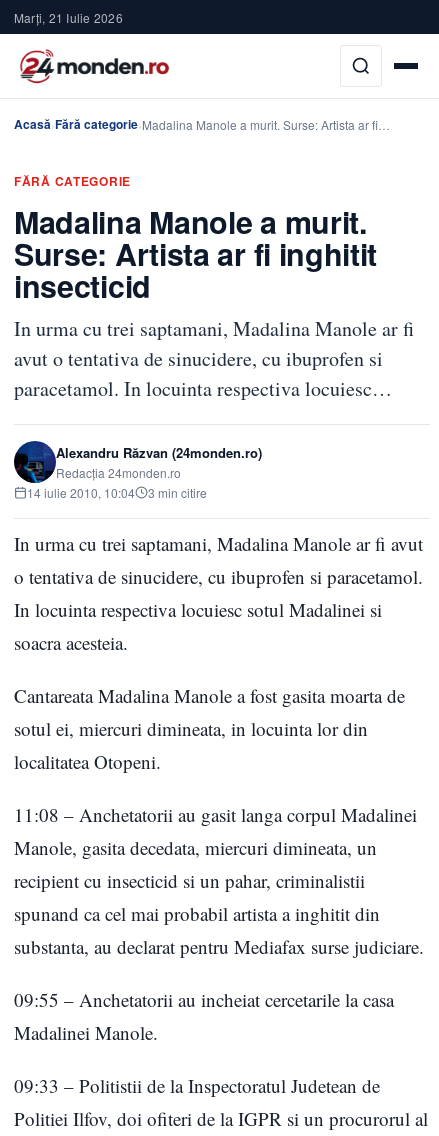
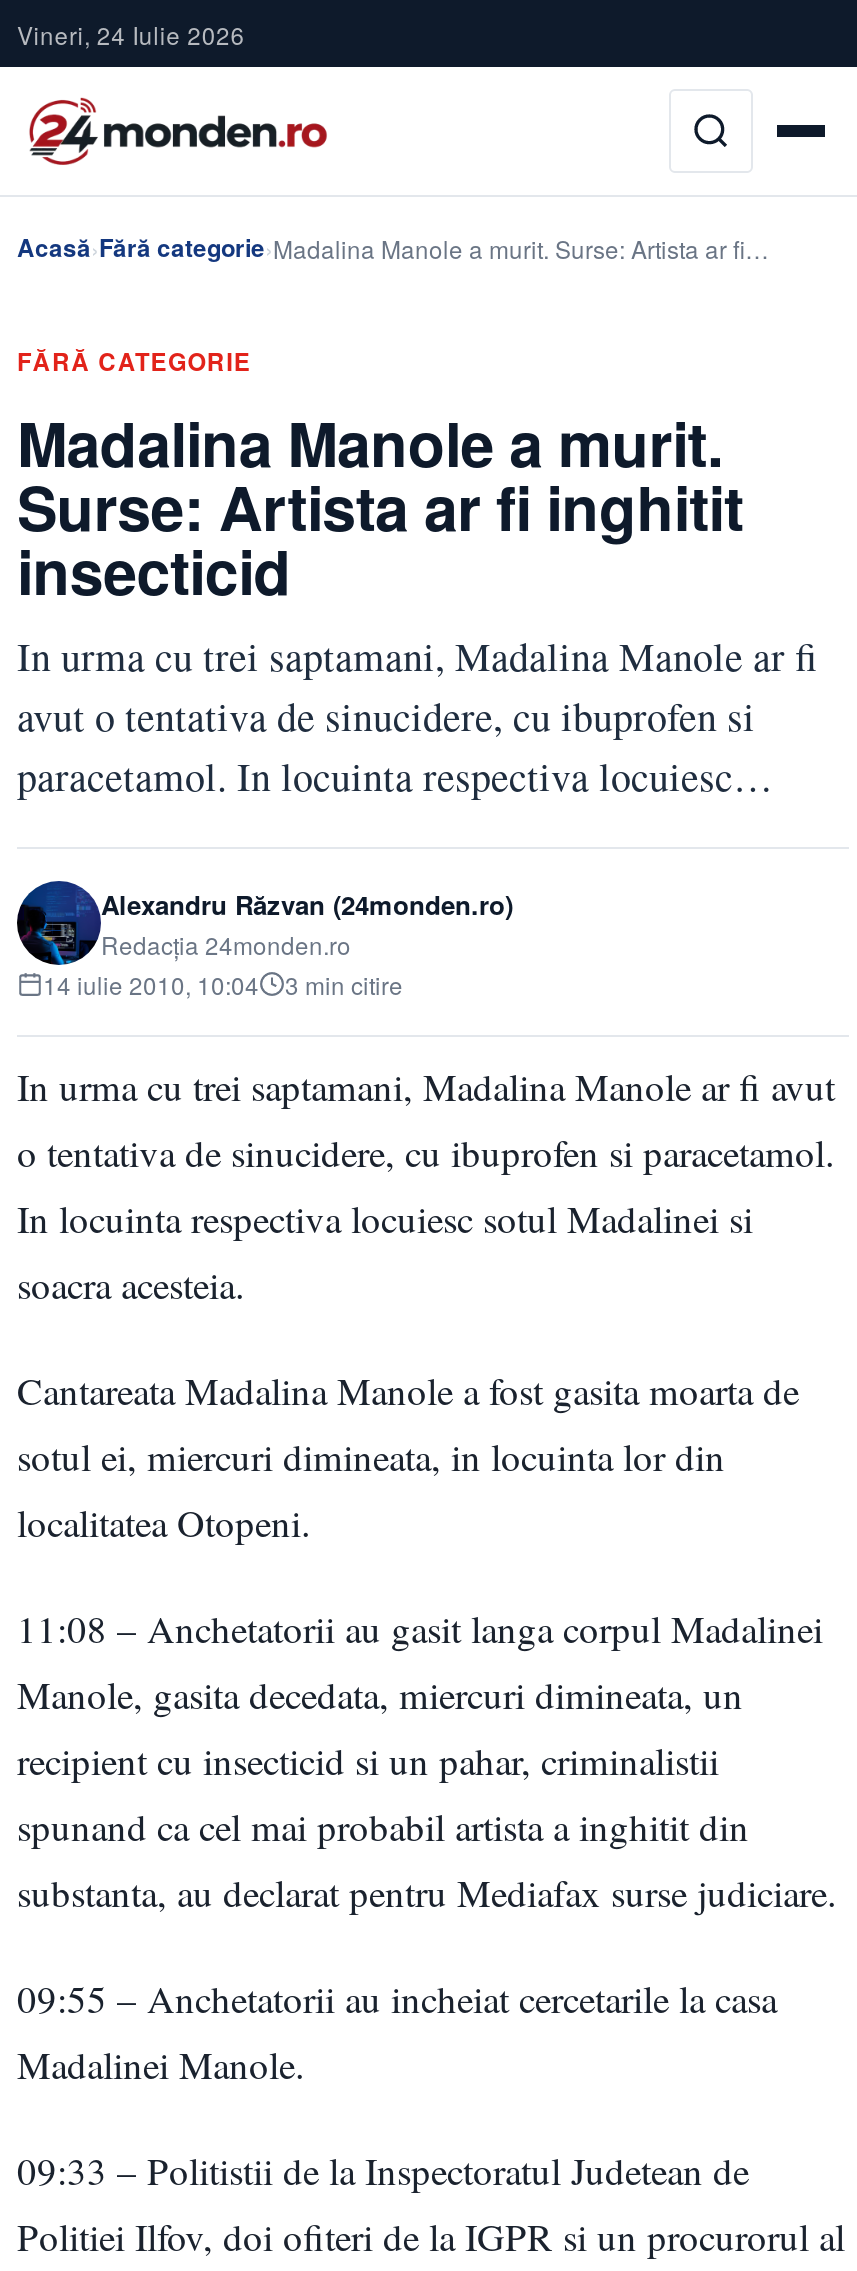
- Marți, 21 Iulie 2026
+ Vineri, 24 Iulie 2026
